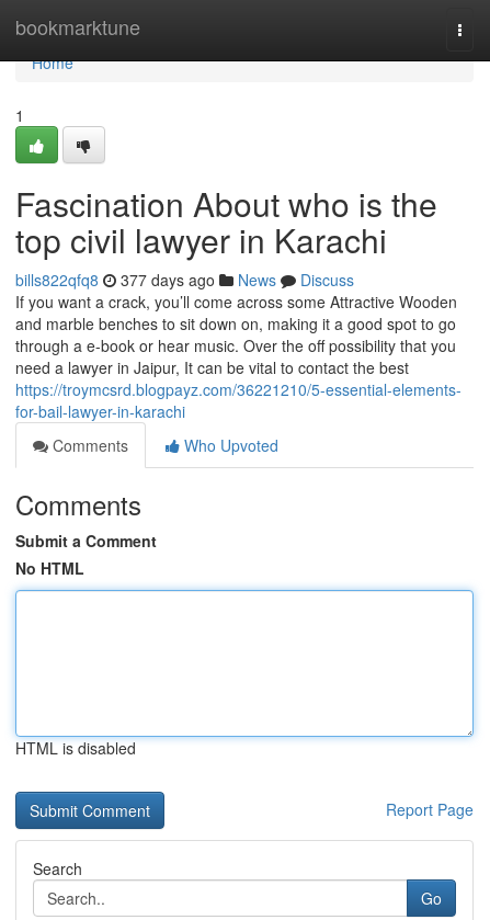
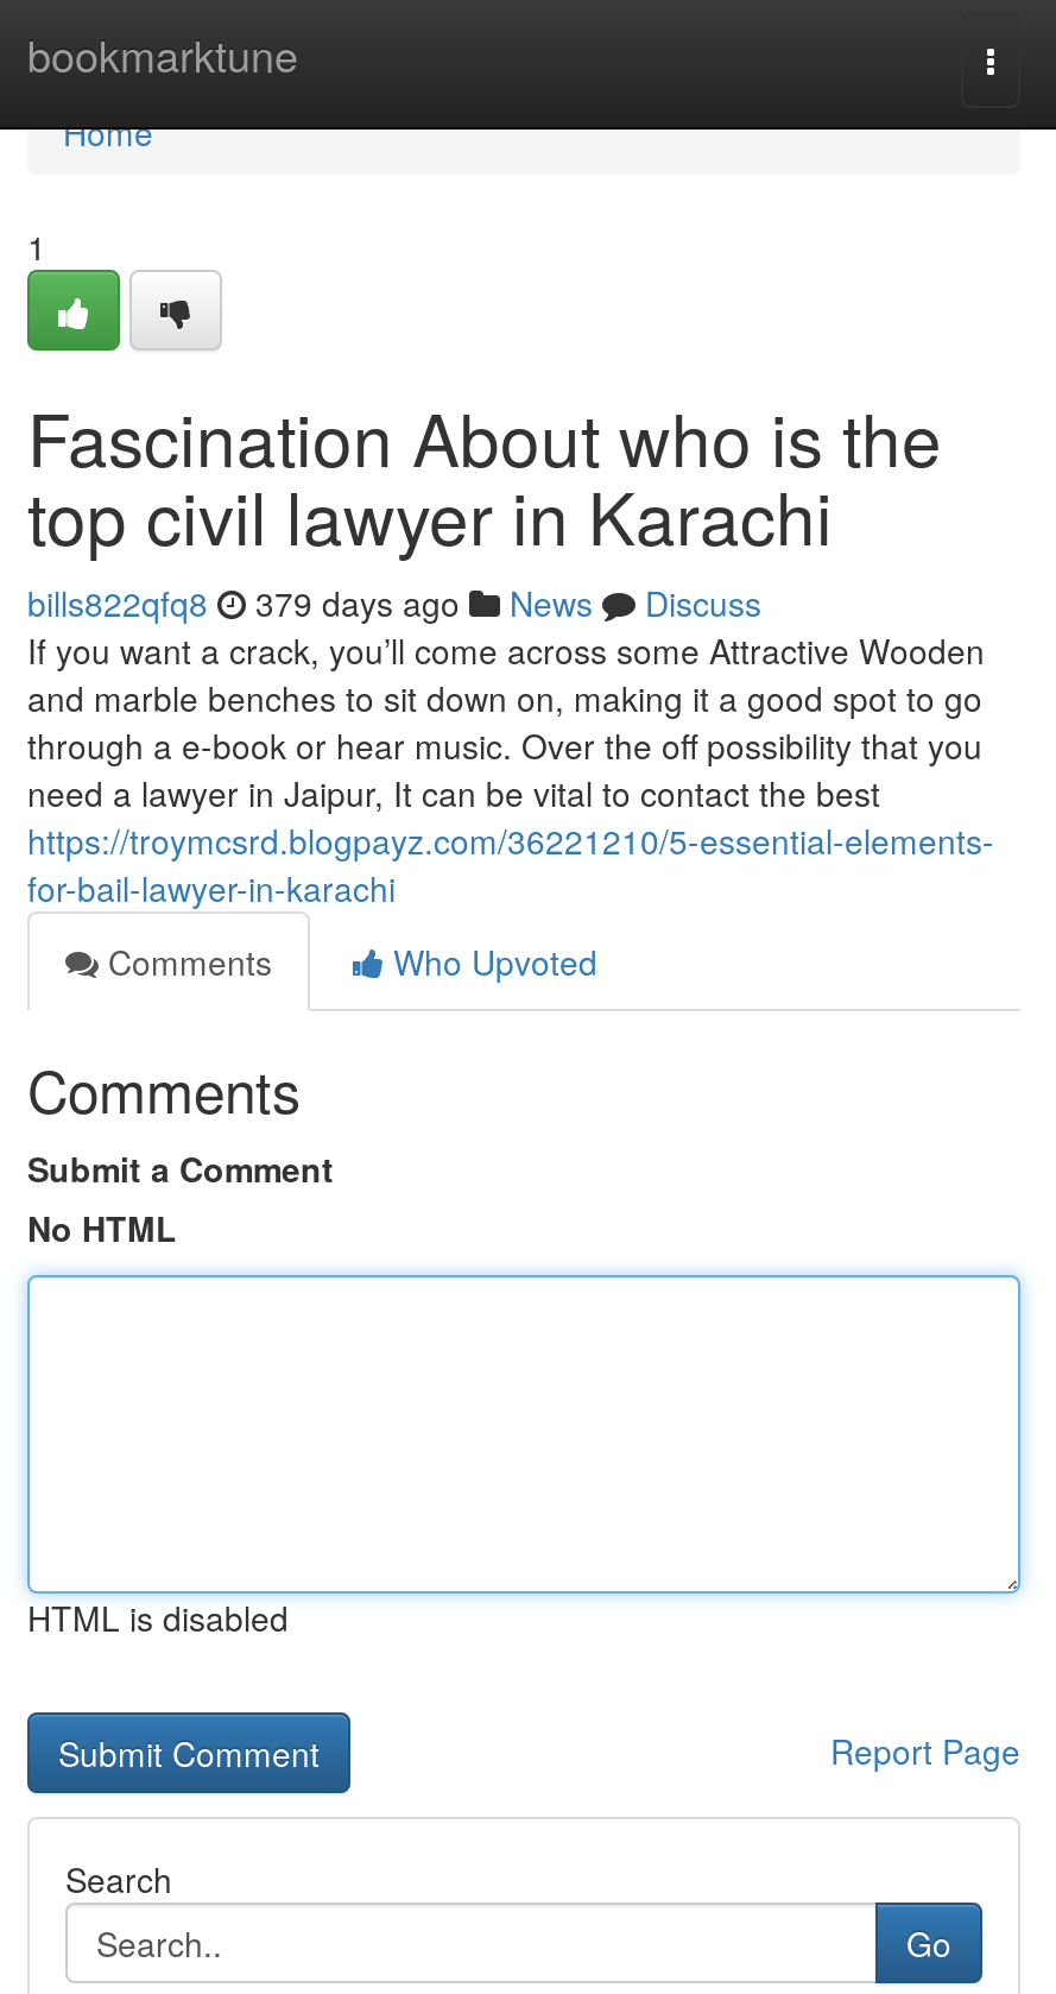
- bills822qfq8 377 days ago News Discuss
+ bills822qfq8 379 days ago News Discuss
